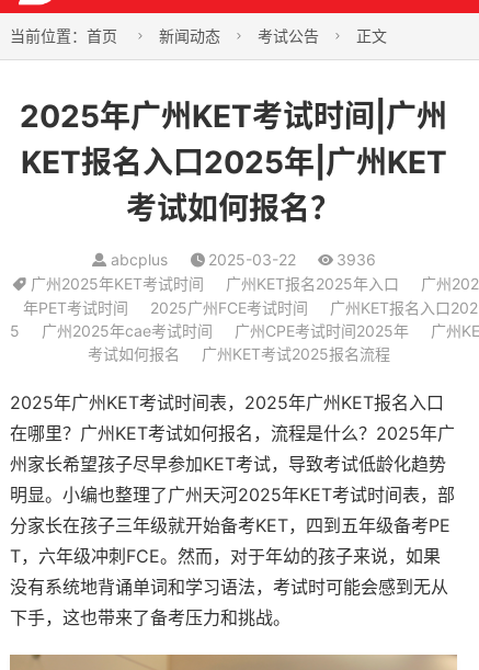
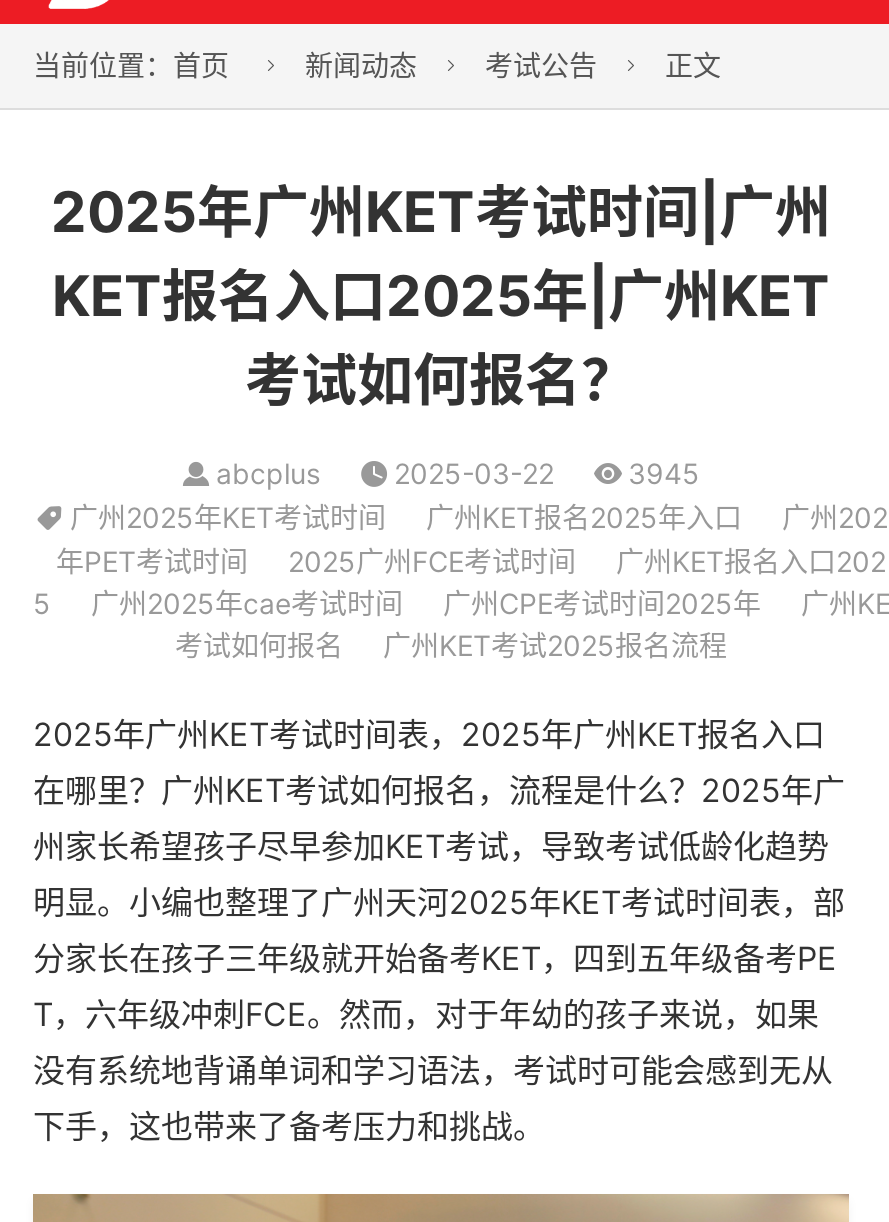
- 3936
+ 3945
